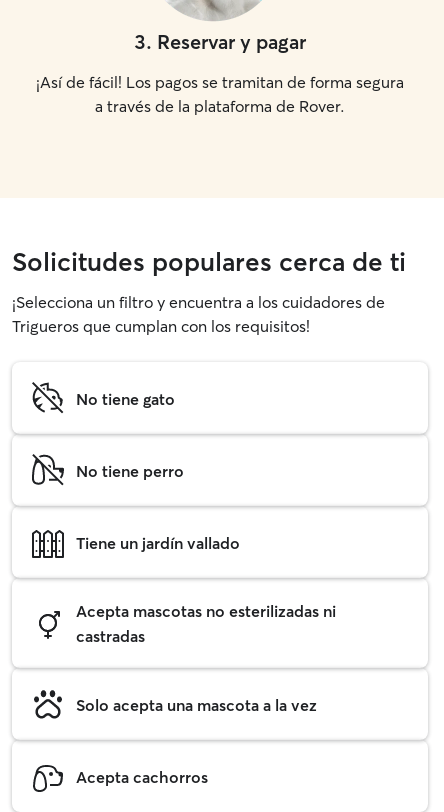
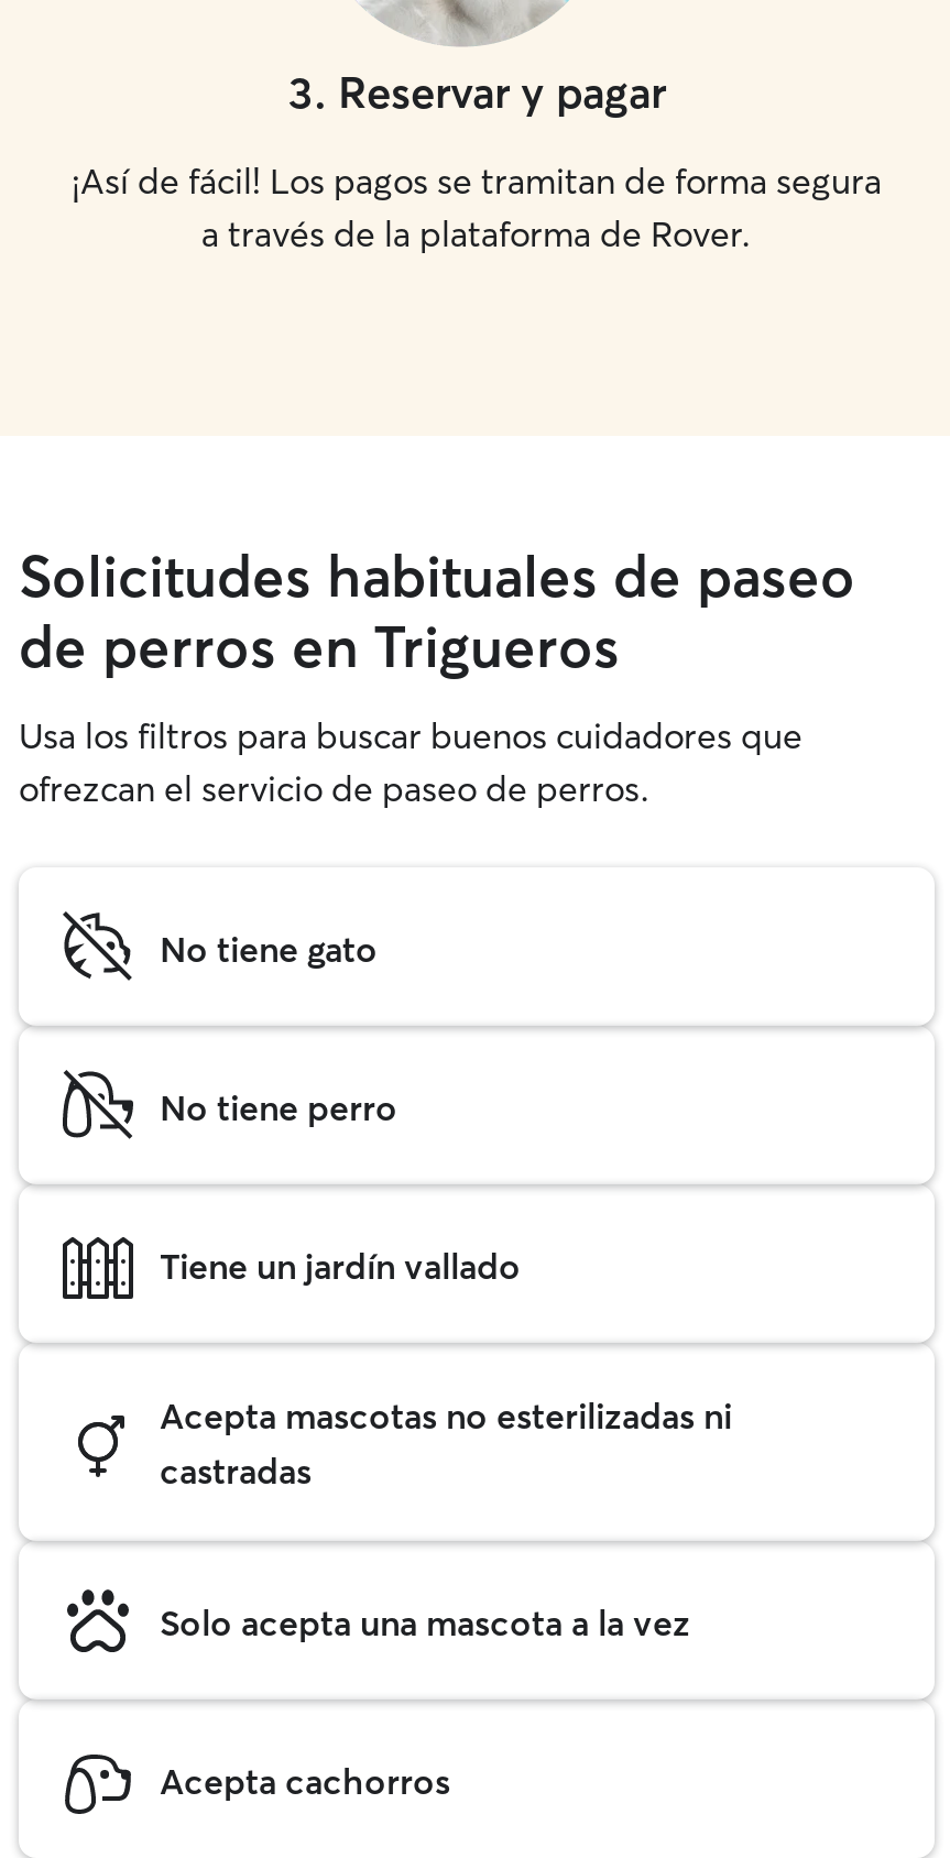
- Solicitudes populares cerca de ti
- ¡Selecciona un filtro y encuentra a los cuidadores de
- Trigueros que cumplan con los requisitos!
+ Solicitudes habituales de paseo
+ de perros en Trigueros
+ Usa los filtros para buscar buenos cuidadores que
+ ofrezcan el servicio de paseo de perros.
